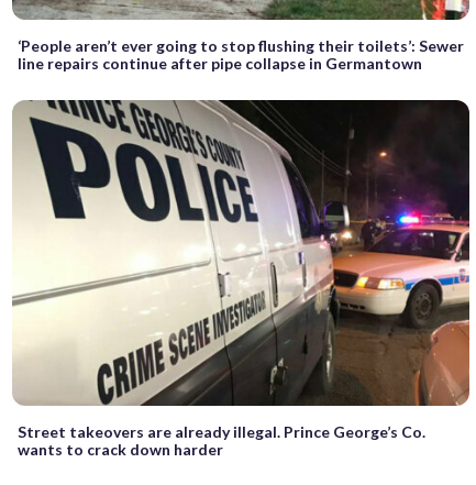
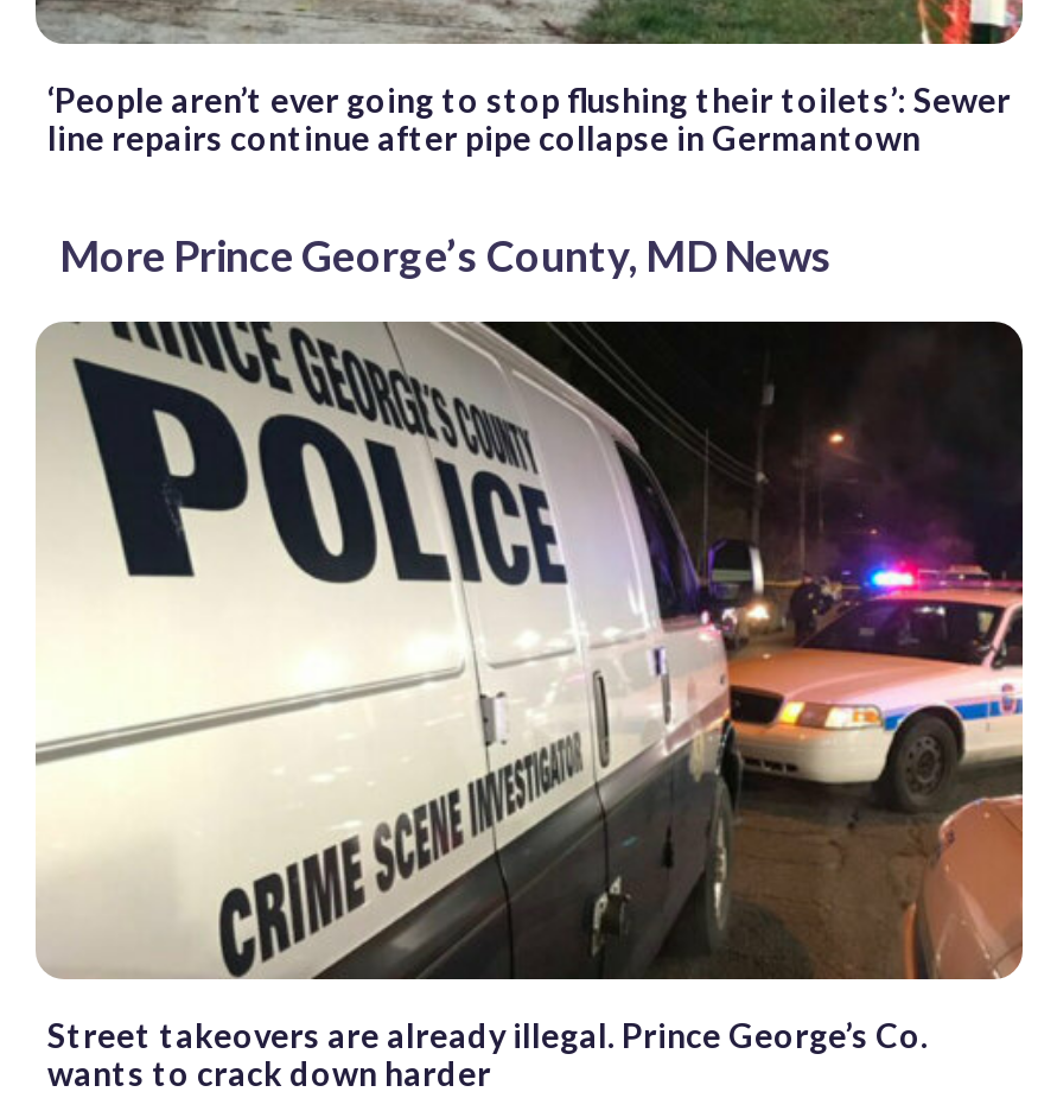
+ More Prince George’s County, MD News
